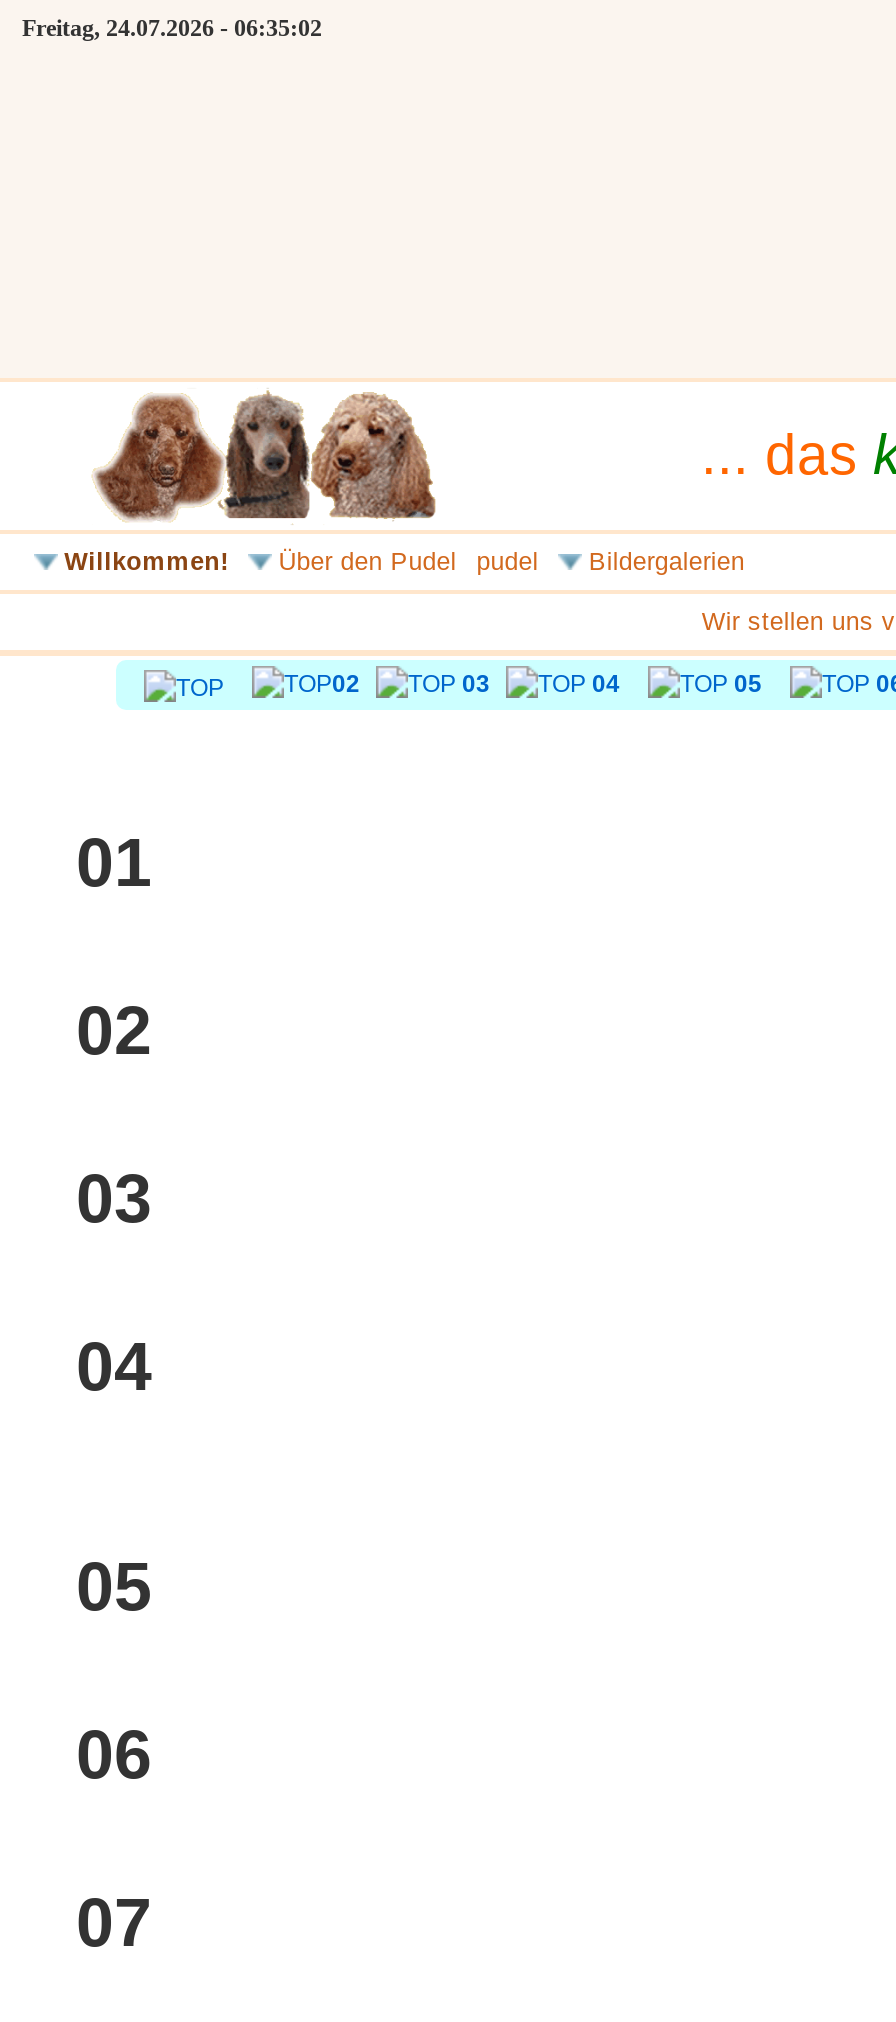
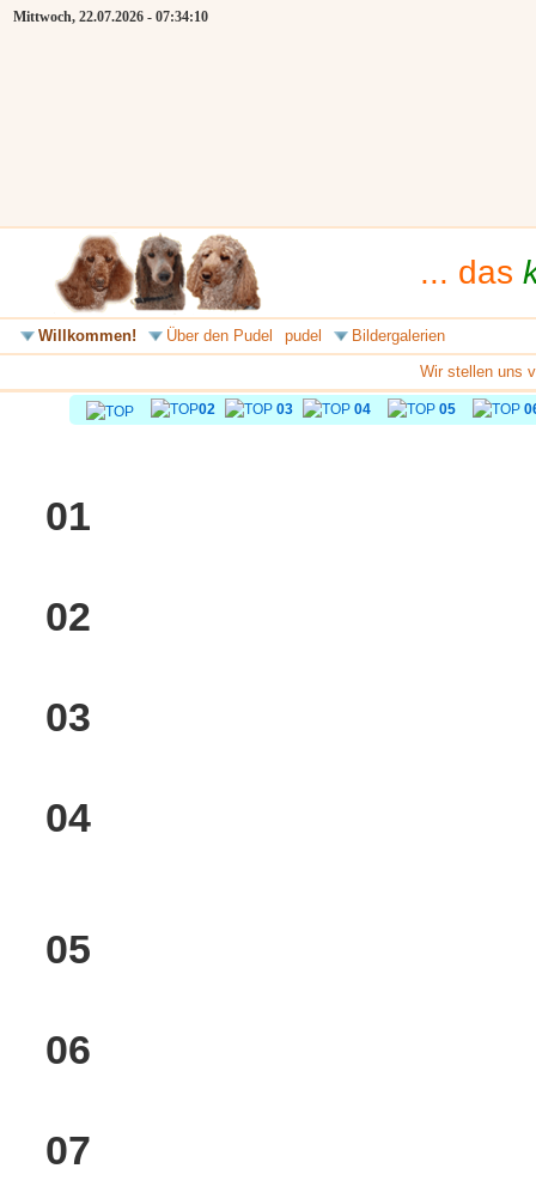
- Freitag, 24.07.2026 - 06:35:02
+ Mittwoch, 22.07.2026 - 07:34:10
